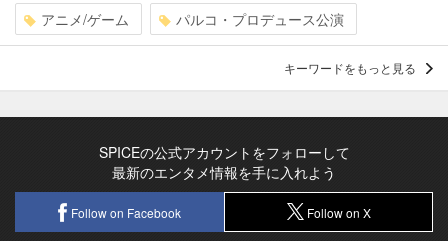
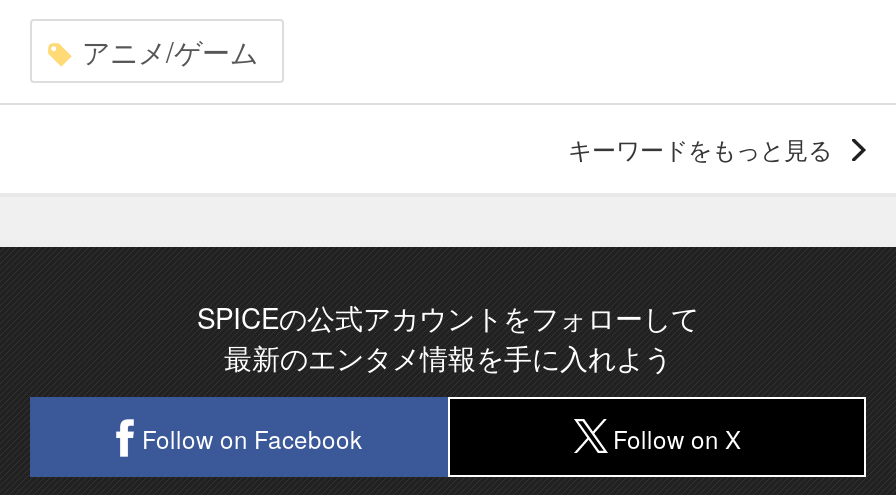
- パルコ・プロデュース公演
